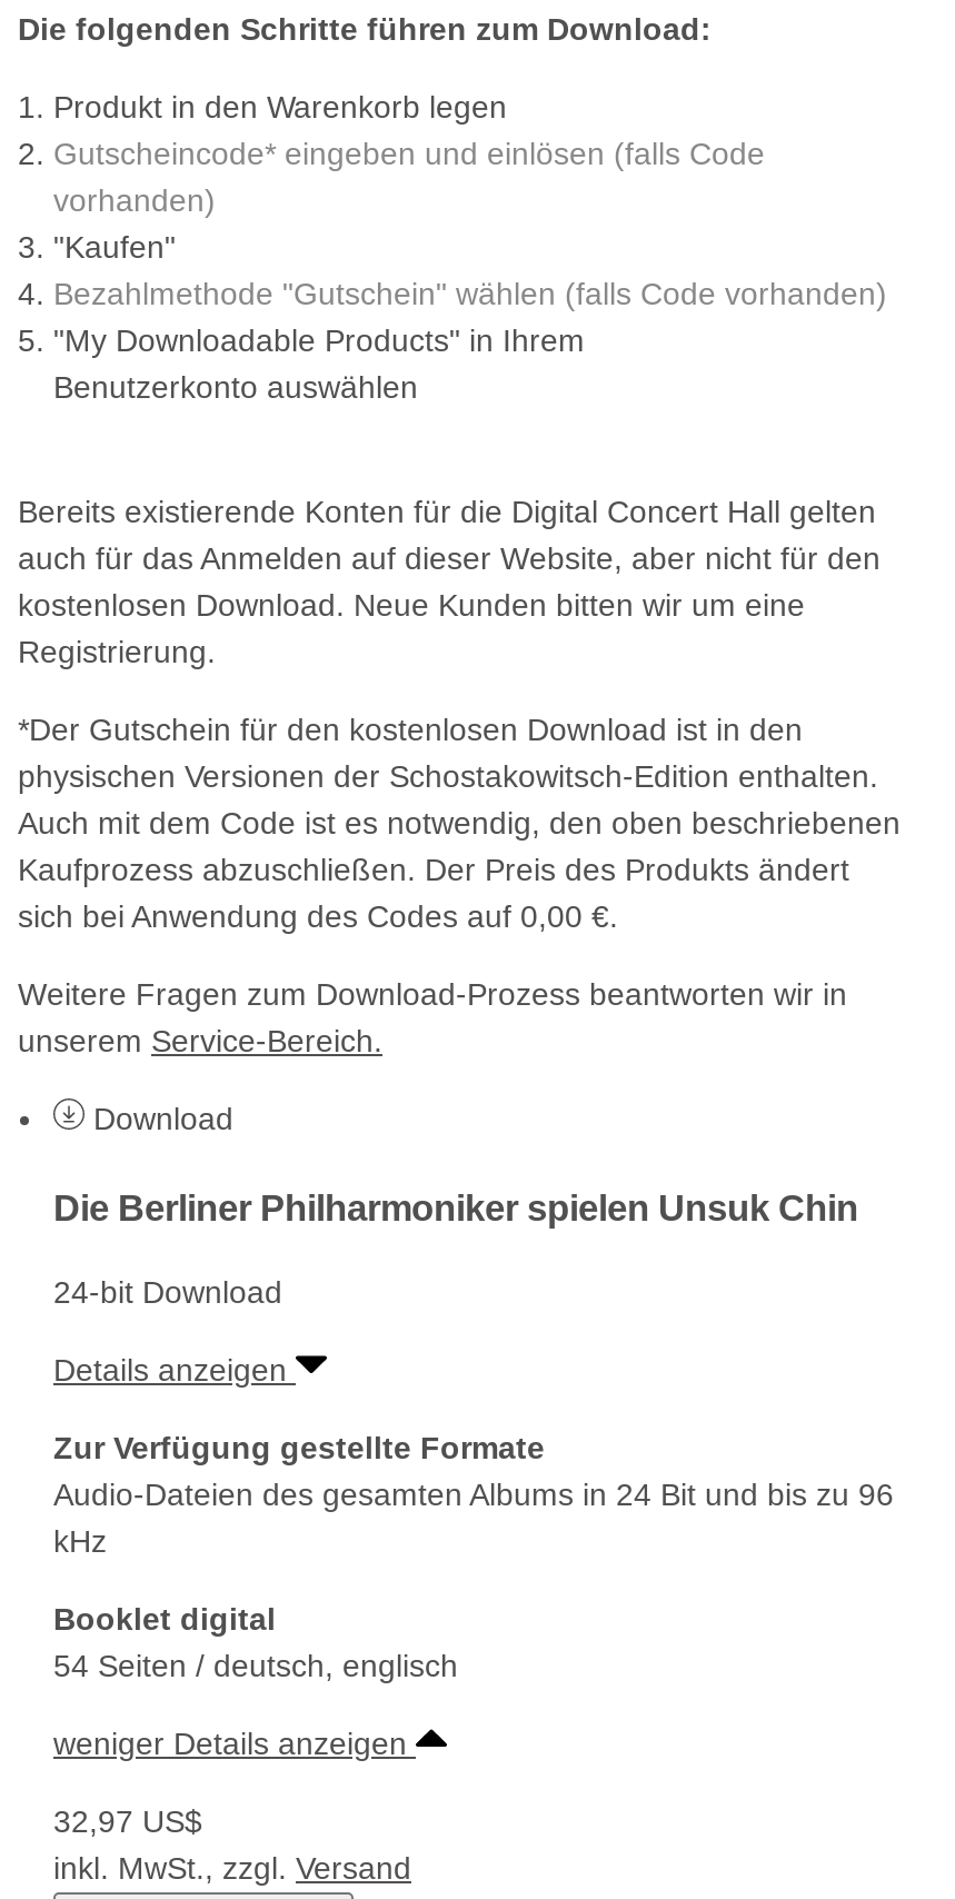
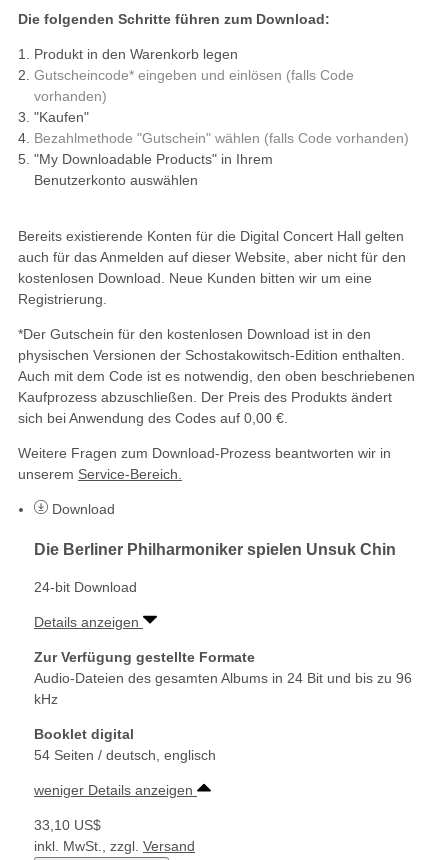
- 32,97 US$
+ 33,10 US$
